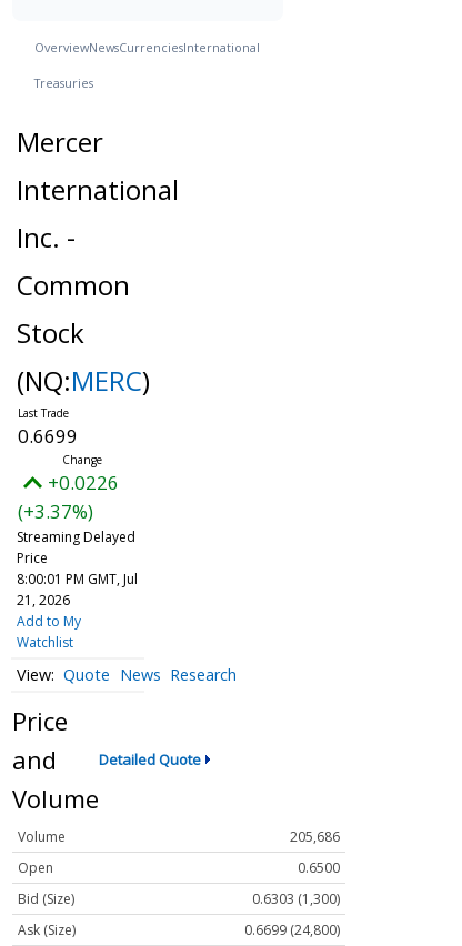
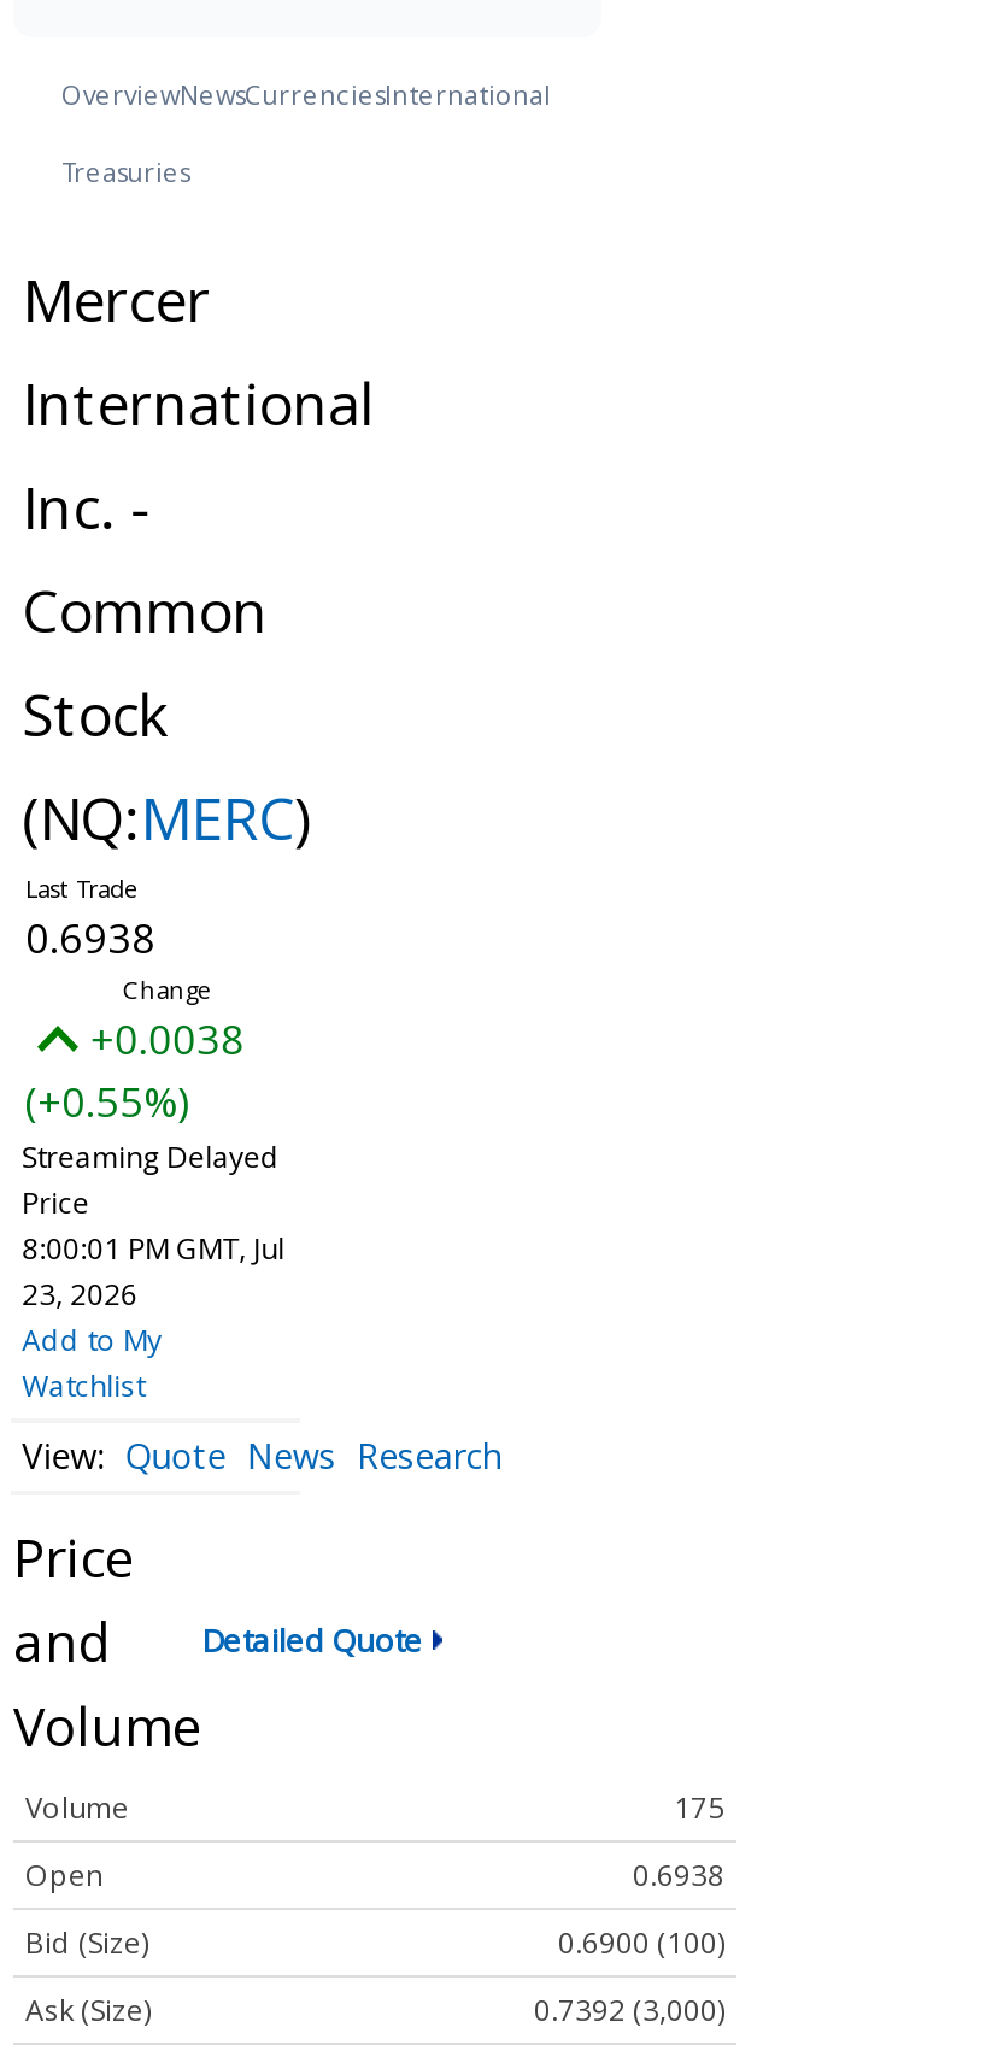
- 0.6699
+ 0.6938

- +0.0226
+ +0.0038

- (+3.37%)
+ (+0.55%)

- 21, 2026
+ 23, 2026

- 205,686
+ 175

- 0.6500
+ 0.6938

- 0.6303 (1,300)
+ 0.6900 (100)

- 0.6699 (24,800)
+ 0.7392 (3,000)
